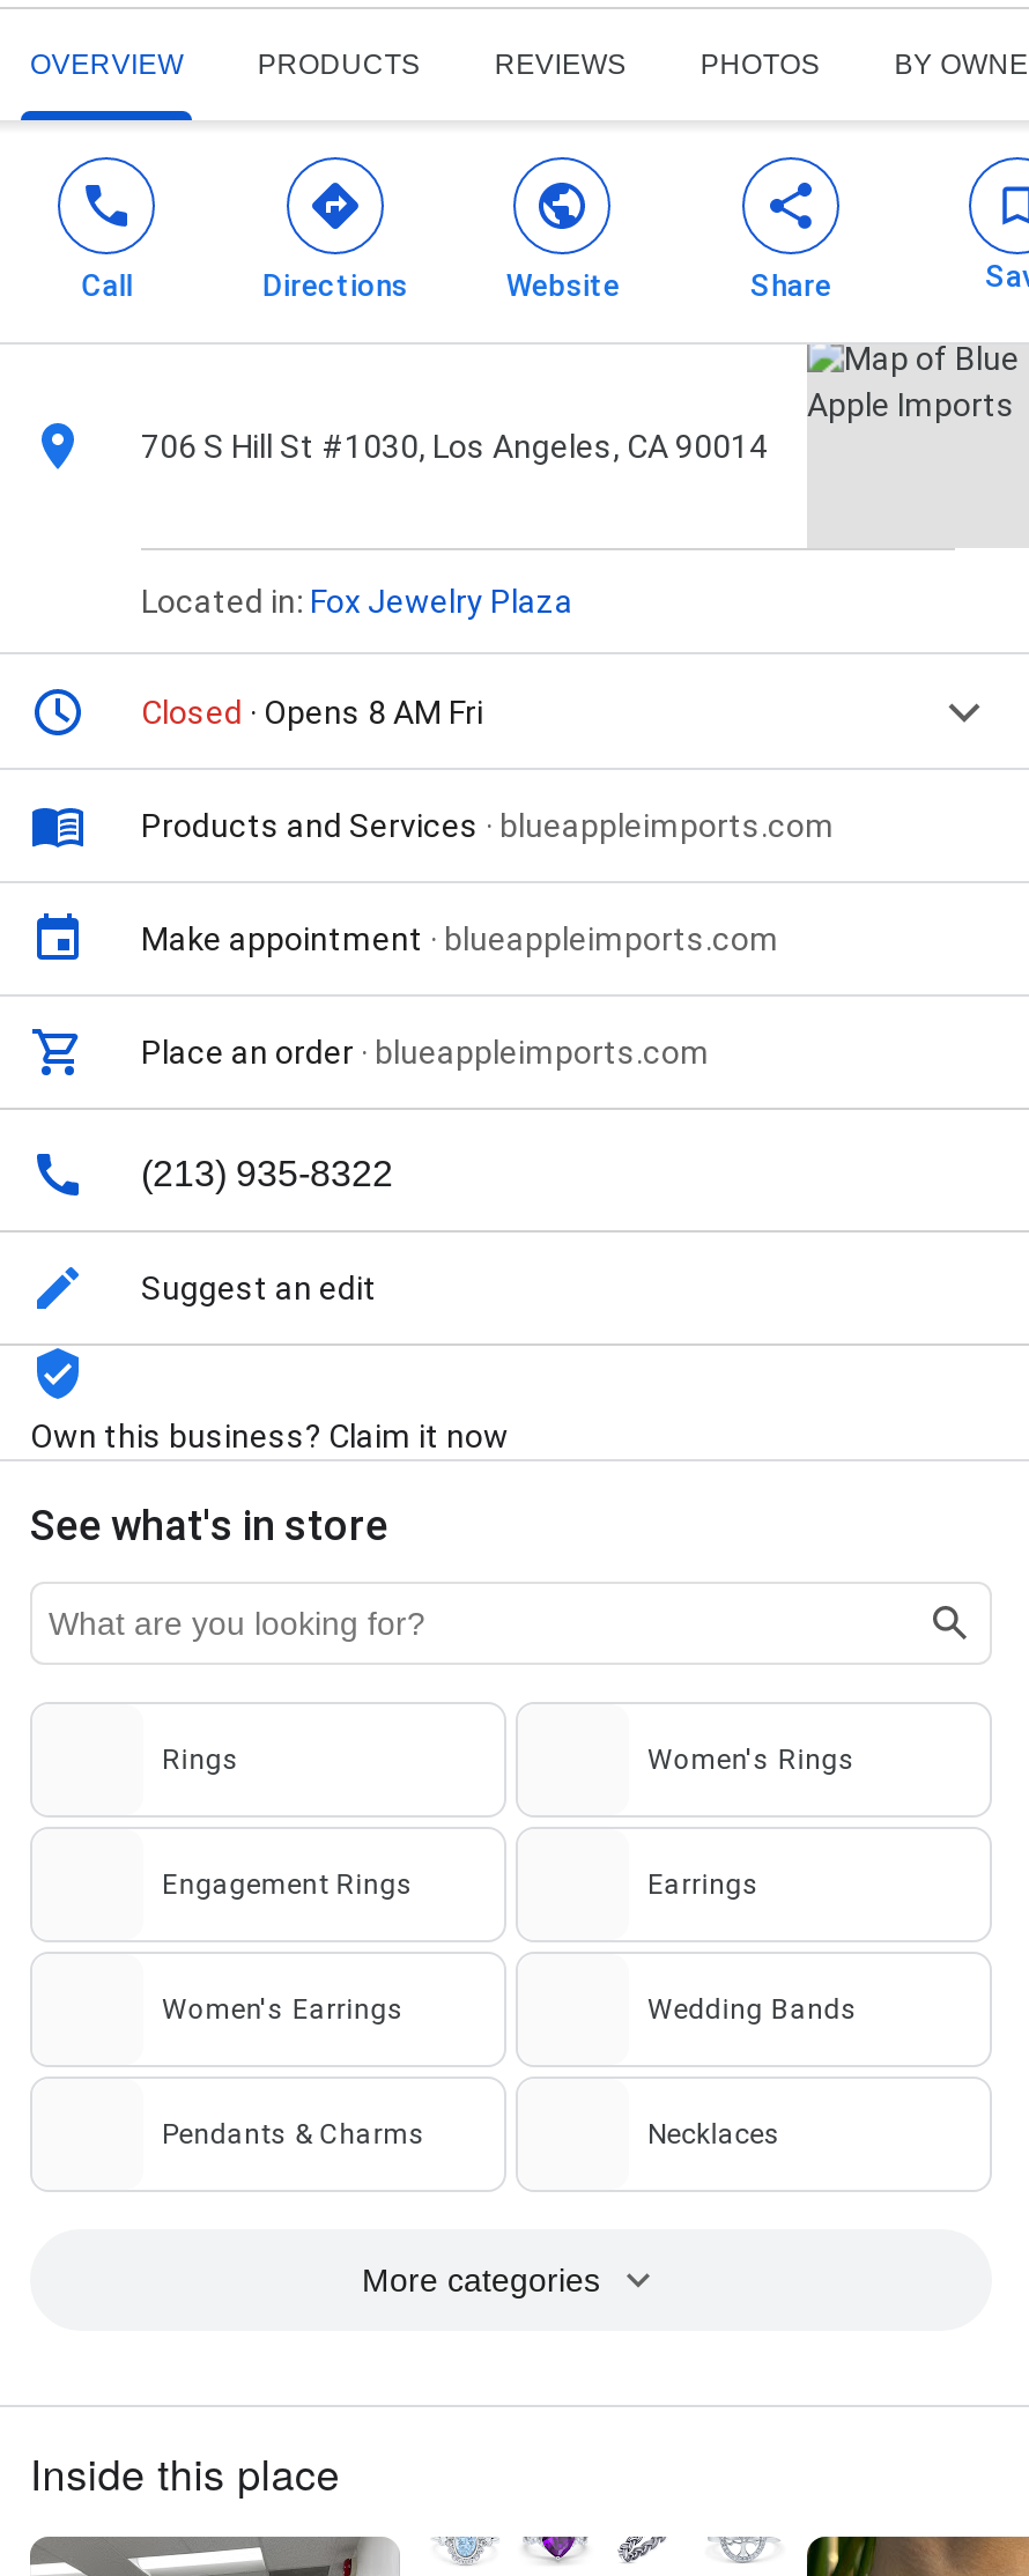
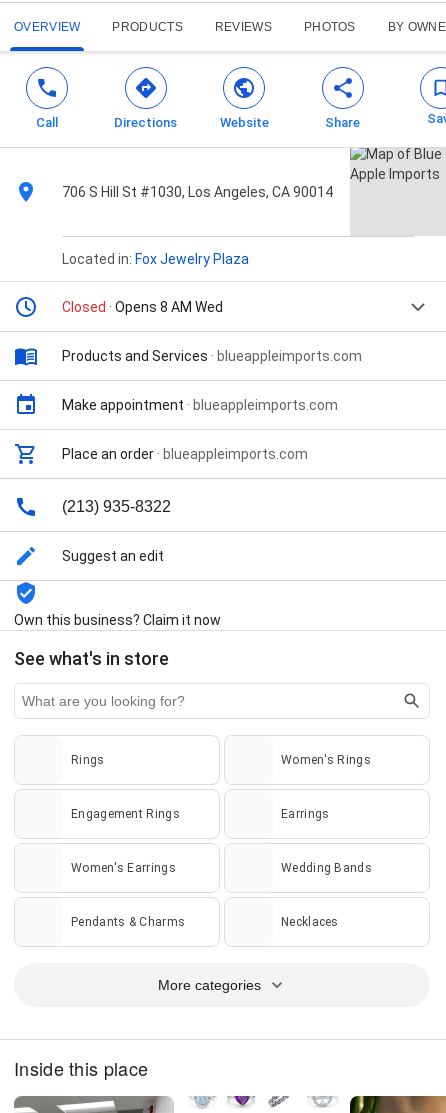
- Closed · Opens 8 AM Fri
+ Closed · Opens 8 AM Wed
